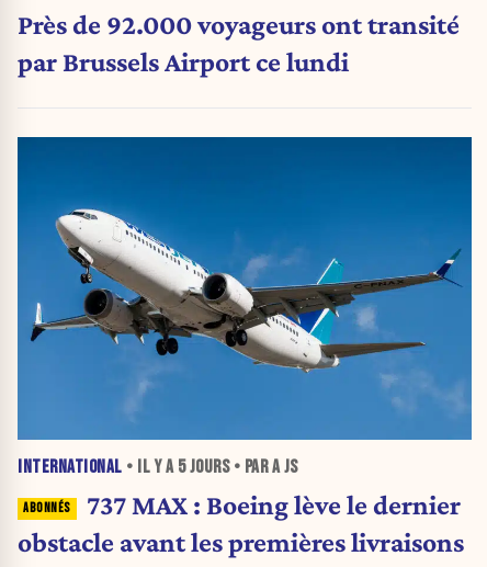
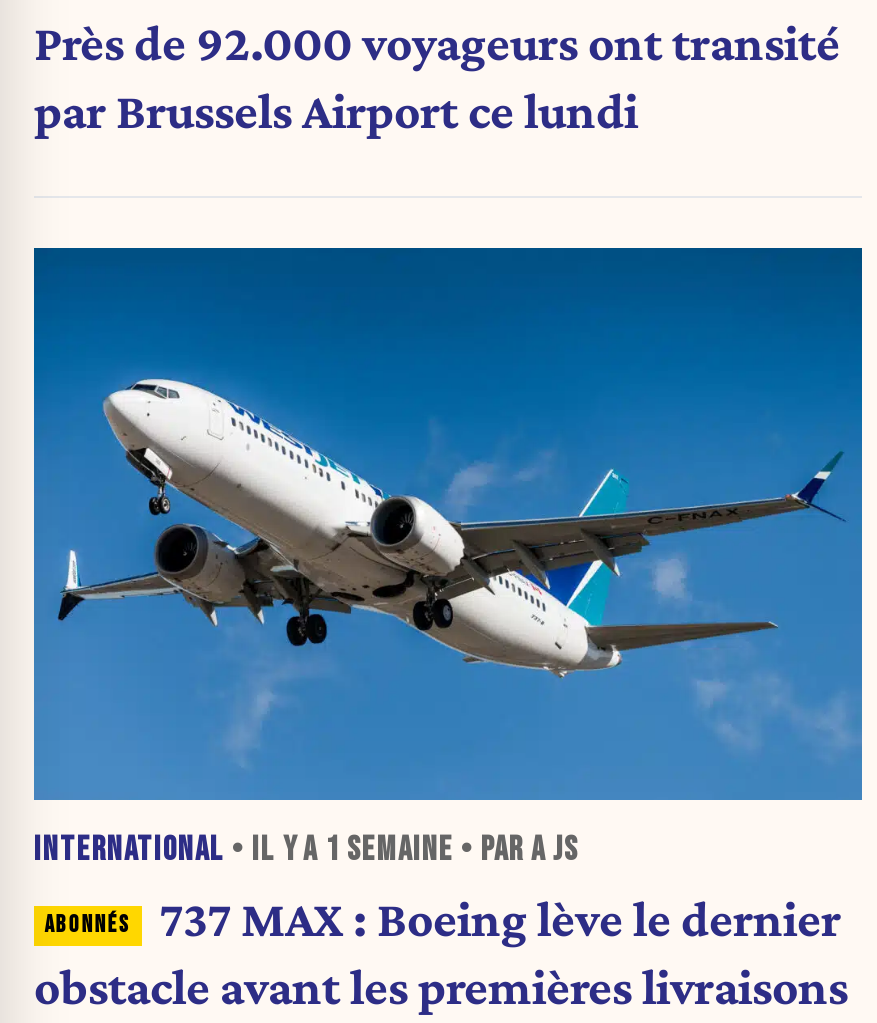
- INTERNATIONAL • IL Y A 5 JOURS • PAR A JS
+ INTERNATIONAL • IL Y A 1 SEMAINE • PAR A JS
